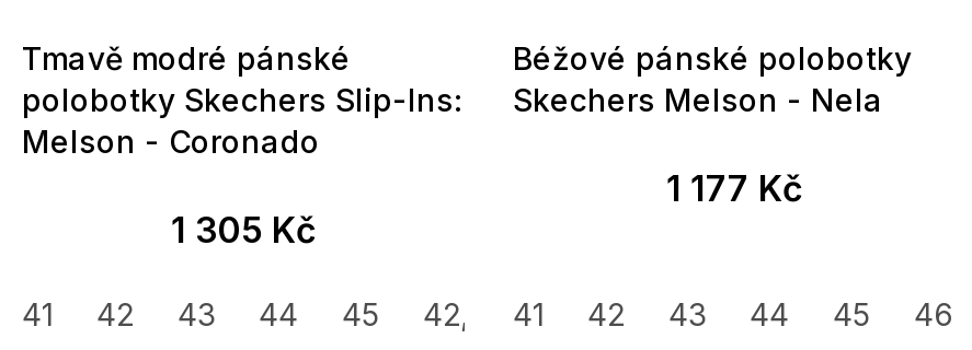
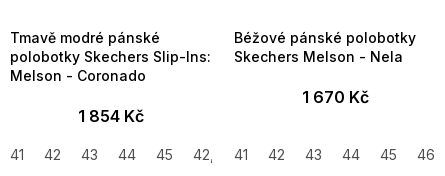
- 1 177 Kč
+ 1 670 Kč

- 1 305 Kč
+ 1 854 Kč
